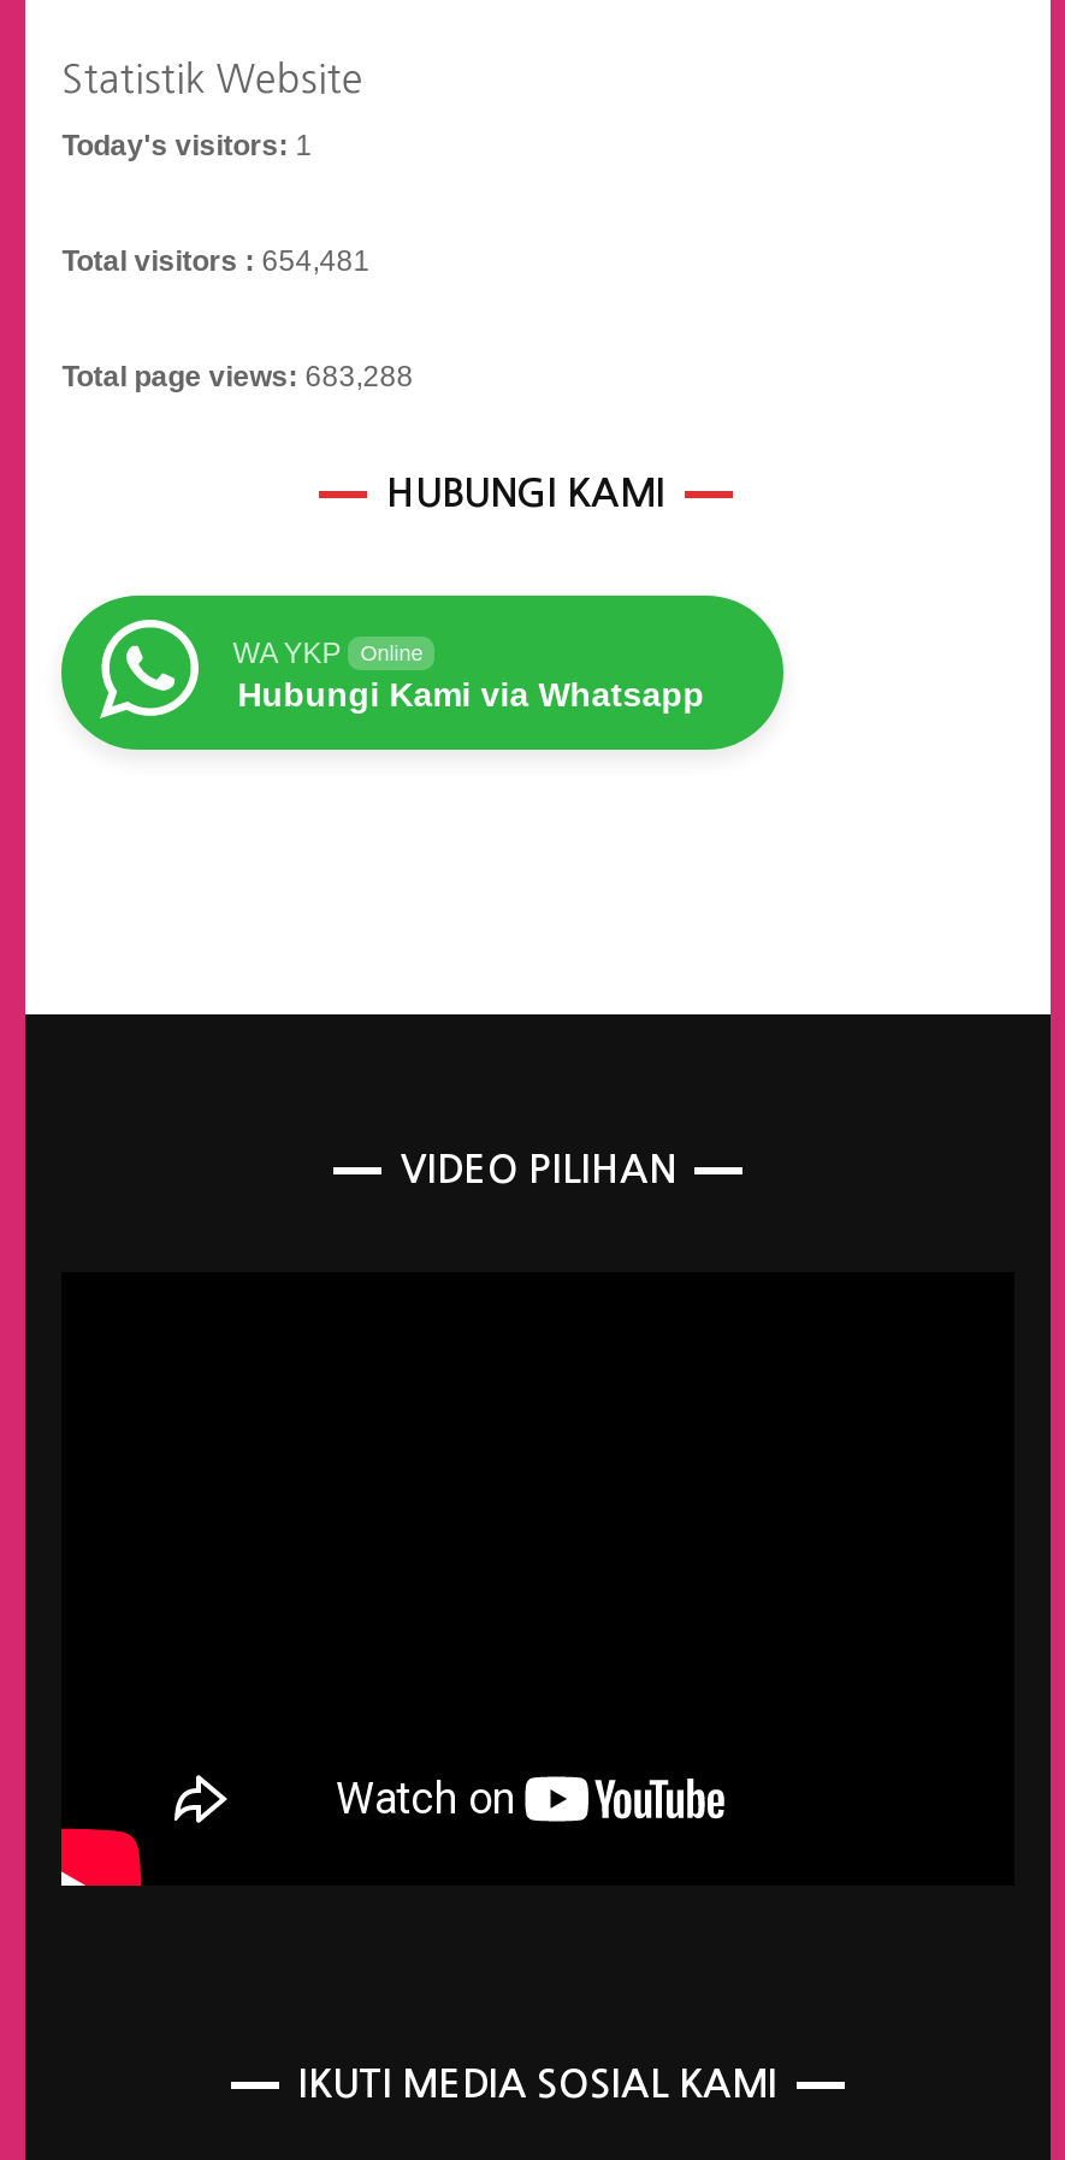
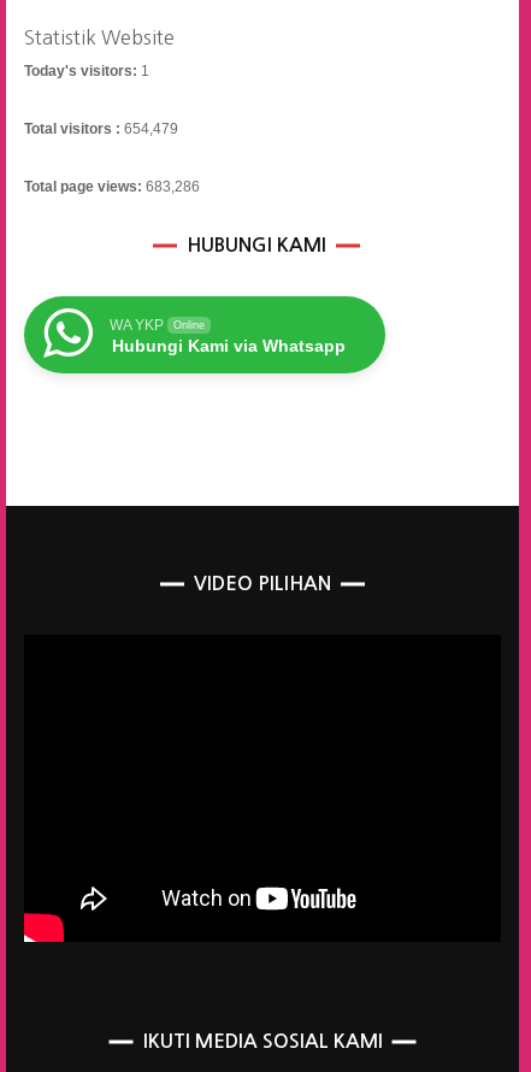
- Total visitors : 654,481
+ Total visitors : 654,479

- Total page views: 683,288
+ Total page views: 683,286
